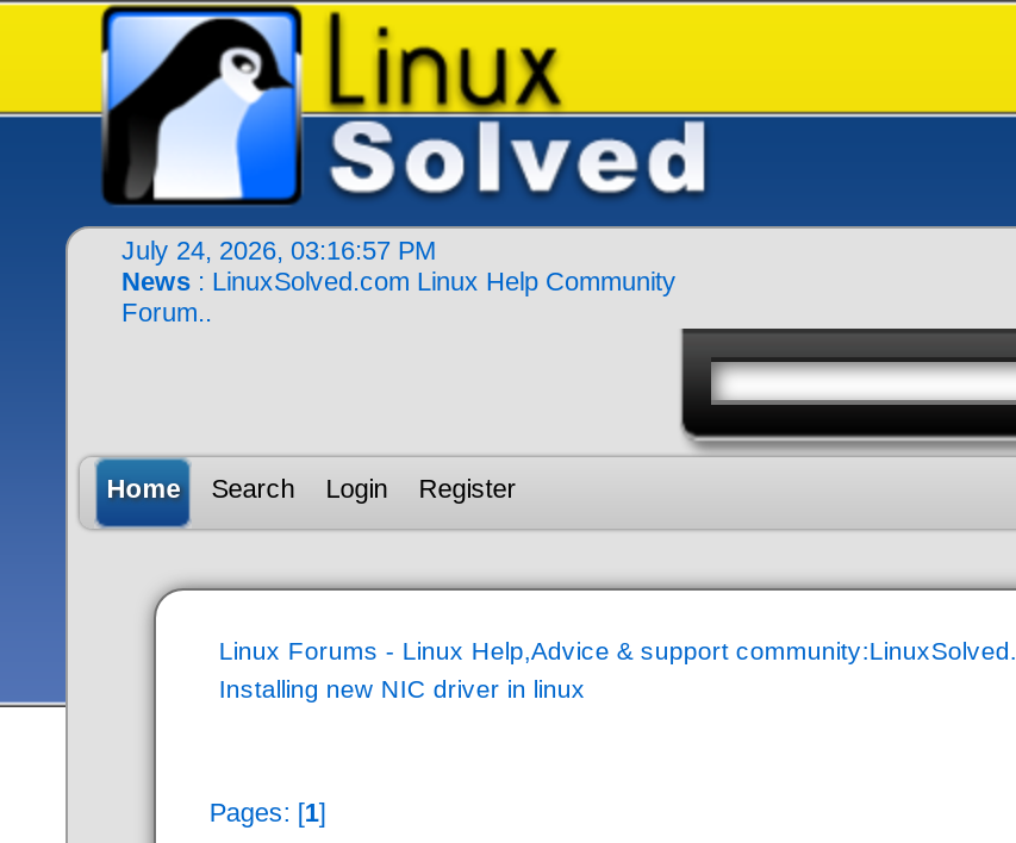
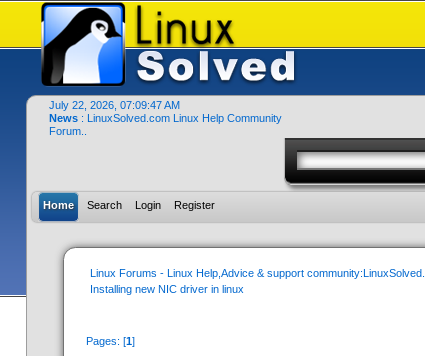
- July 24, 2026, 03:16:57 PM
+ July 22, 2026, 07:09:47 AM
